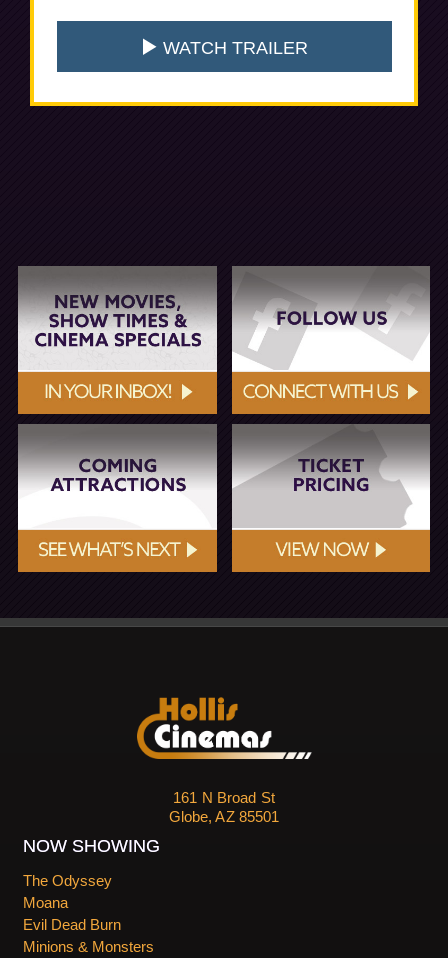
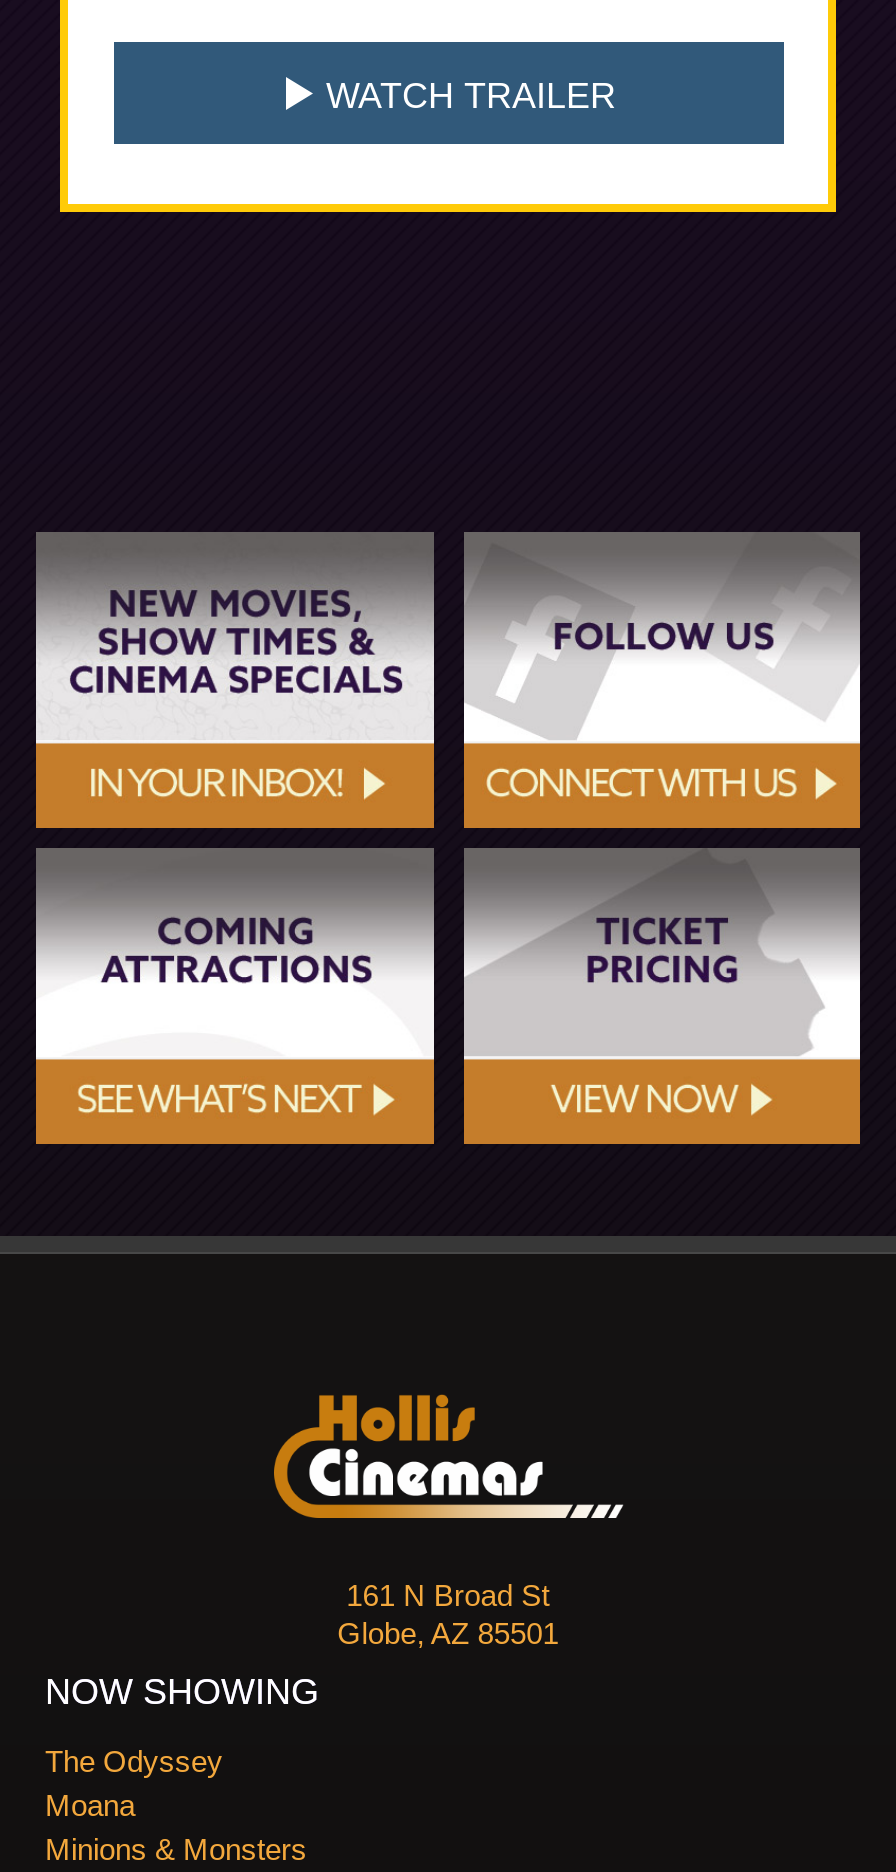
- Evil Dead Burn
